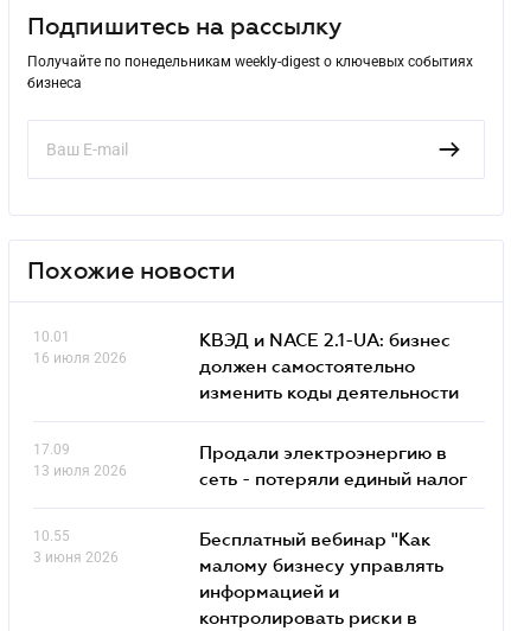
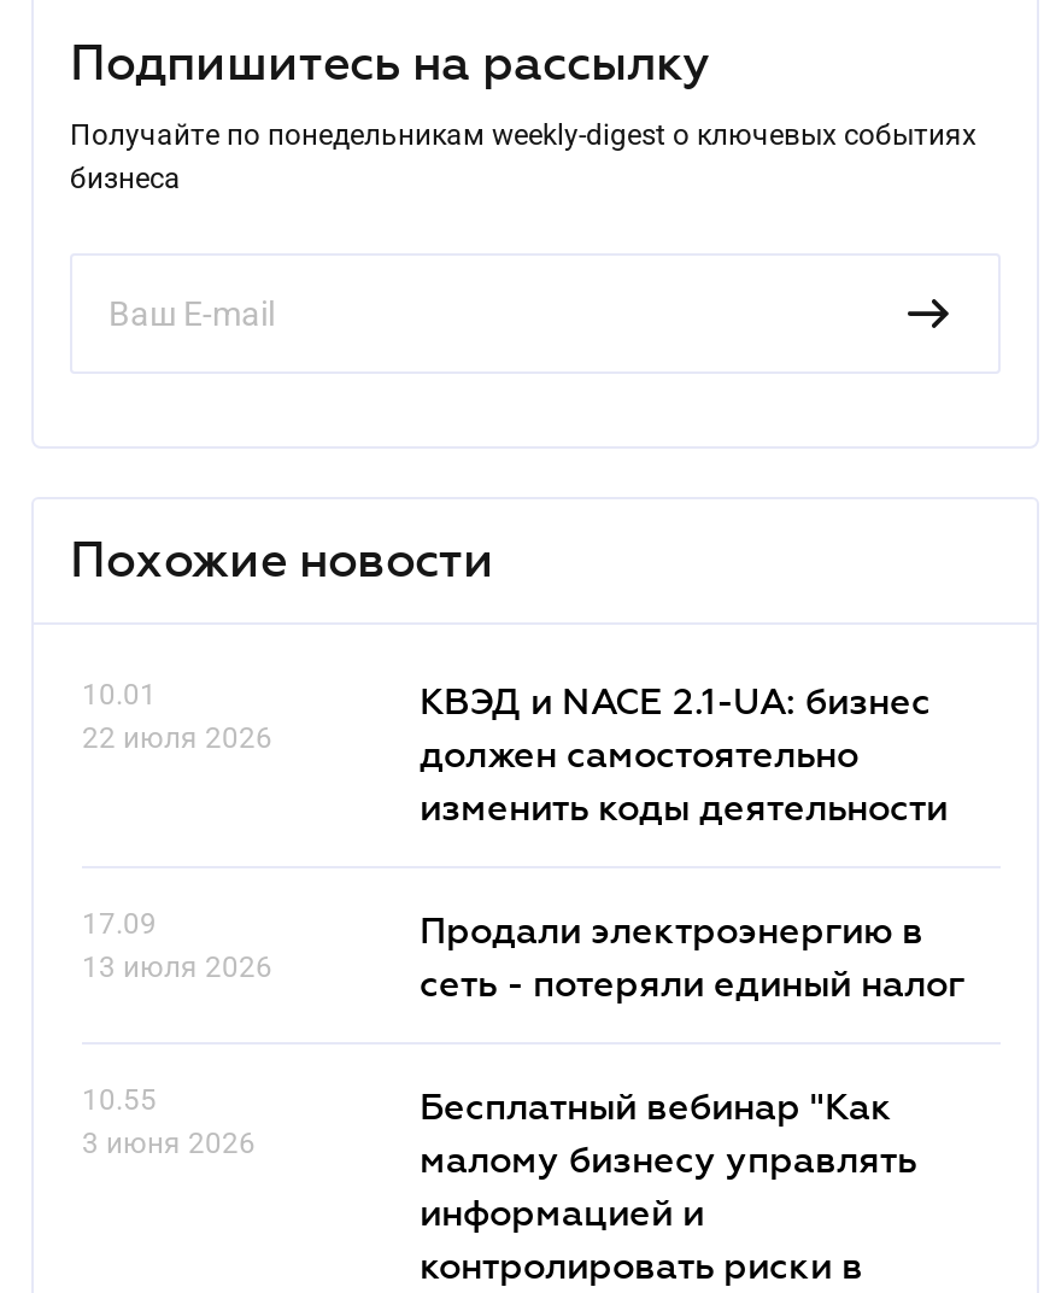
- 16 июля 2026
+ 22 июля 2026
